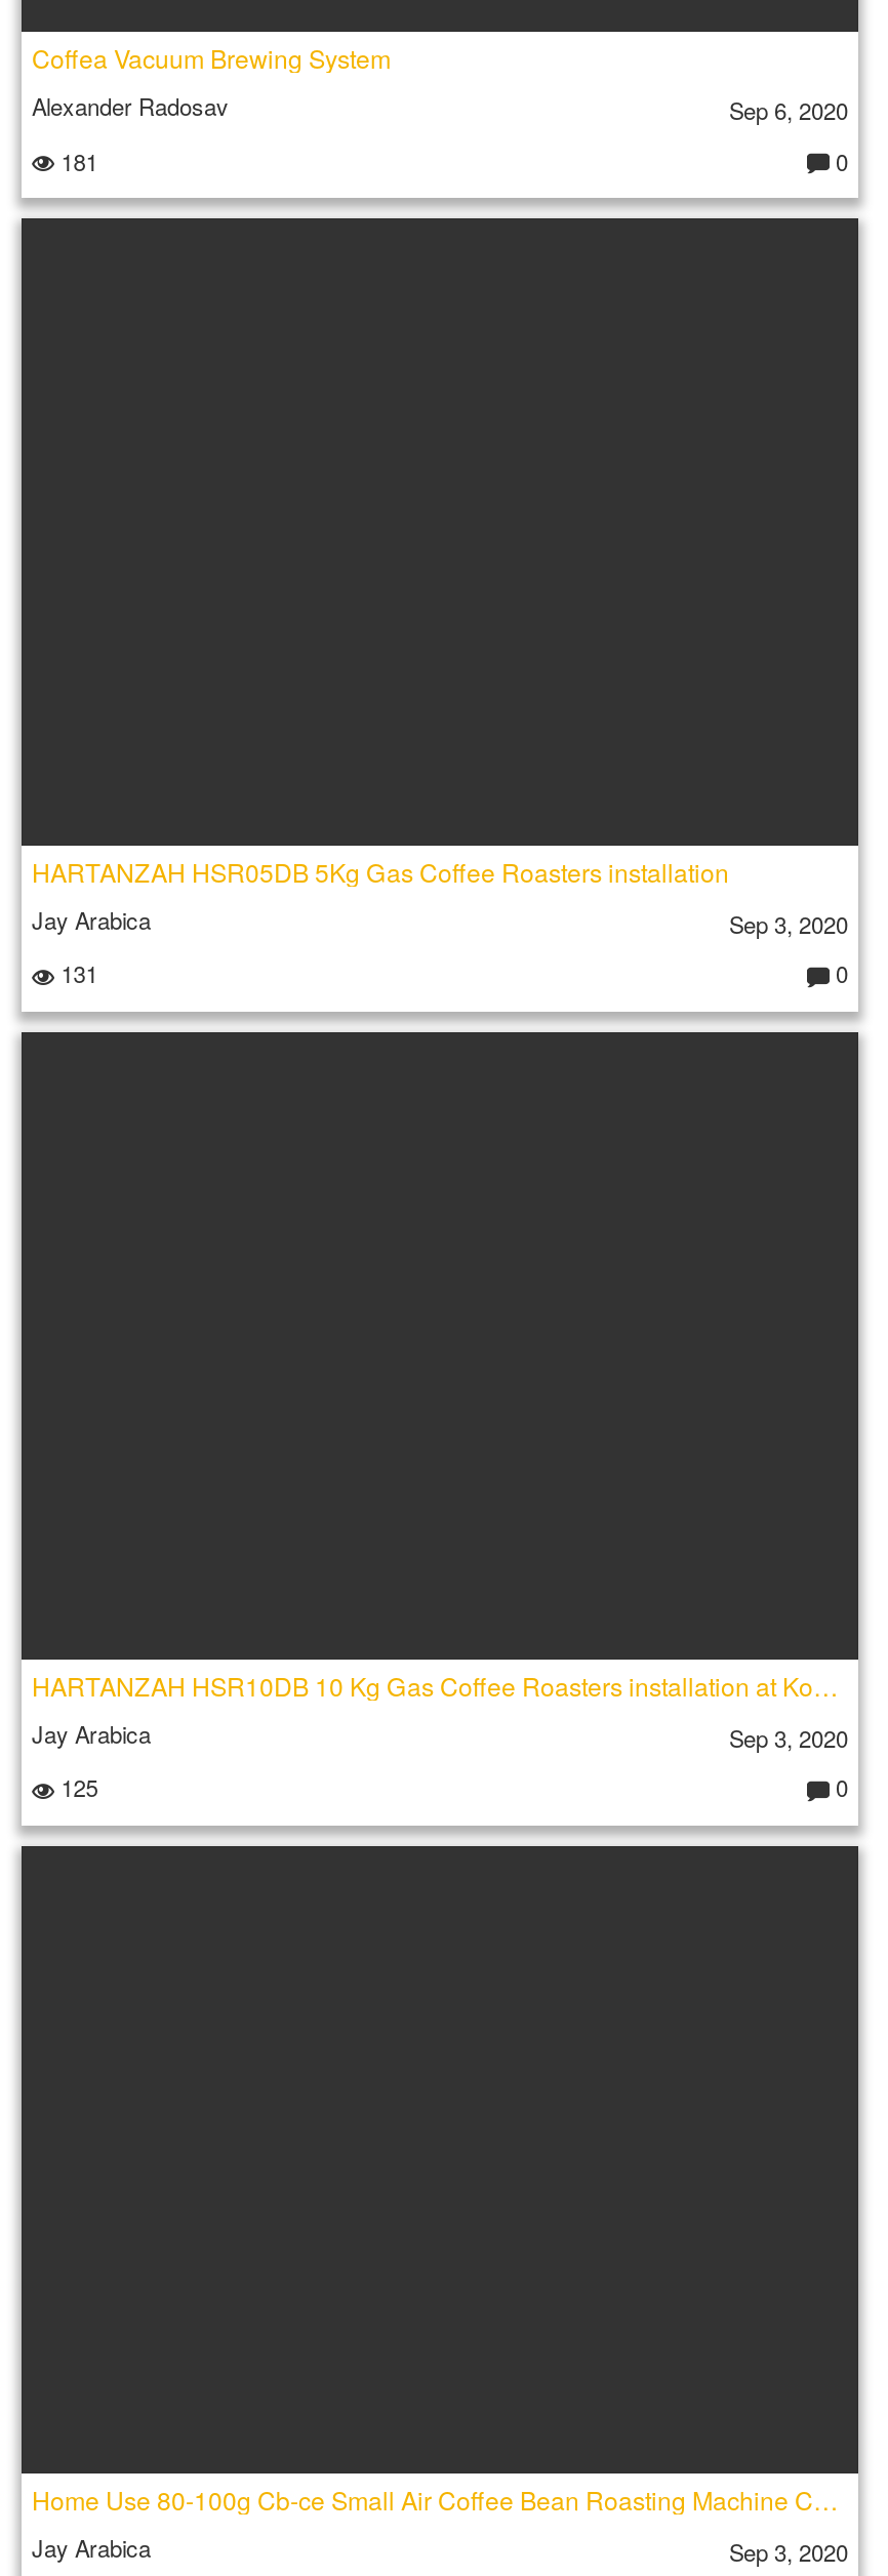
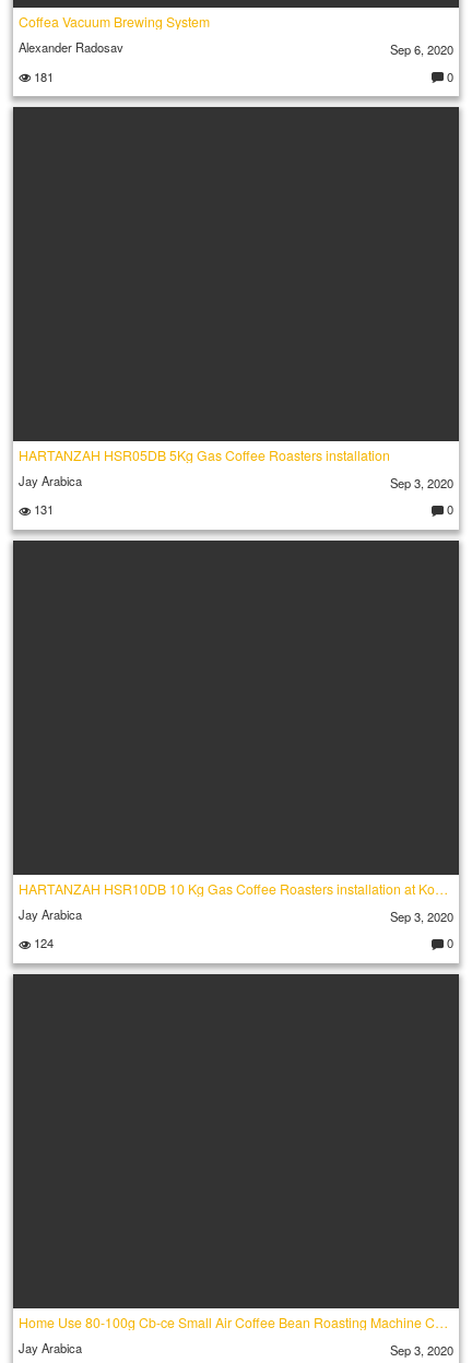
- 125
+ 124
